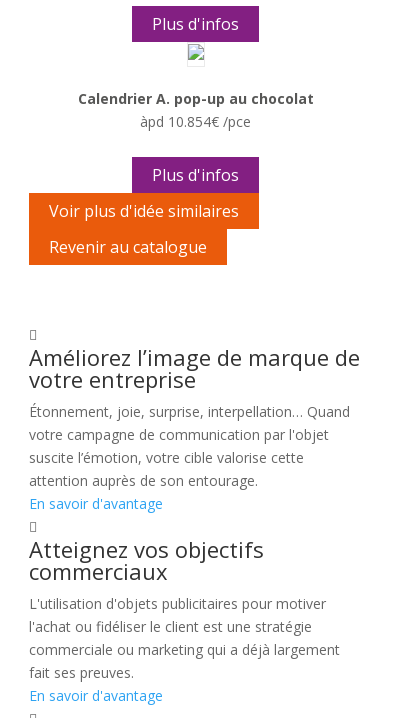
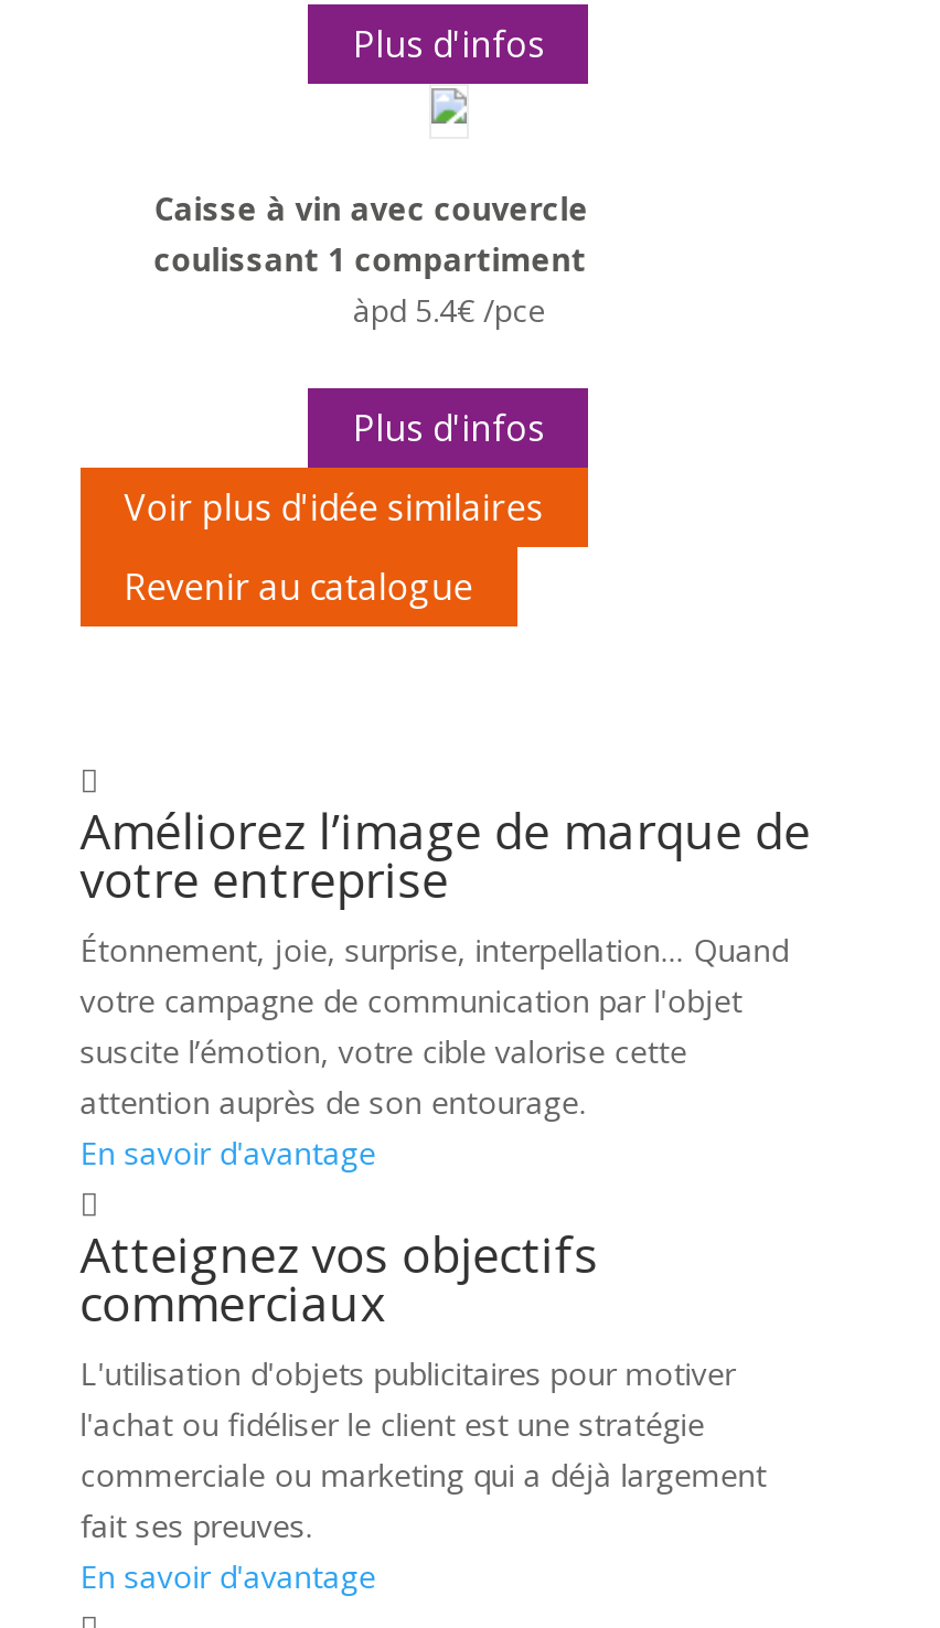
- Calendrier A. pop-up au chocolat
- àpd 10.854€ /pce
+ Caisse à vin avec couvercle
+ coulissant 1 compartiment
+ àpd 5.4€ /pce
